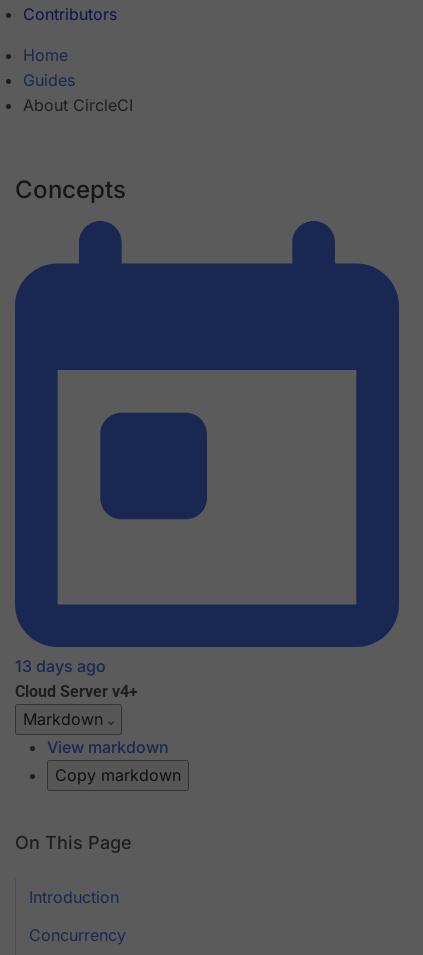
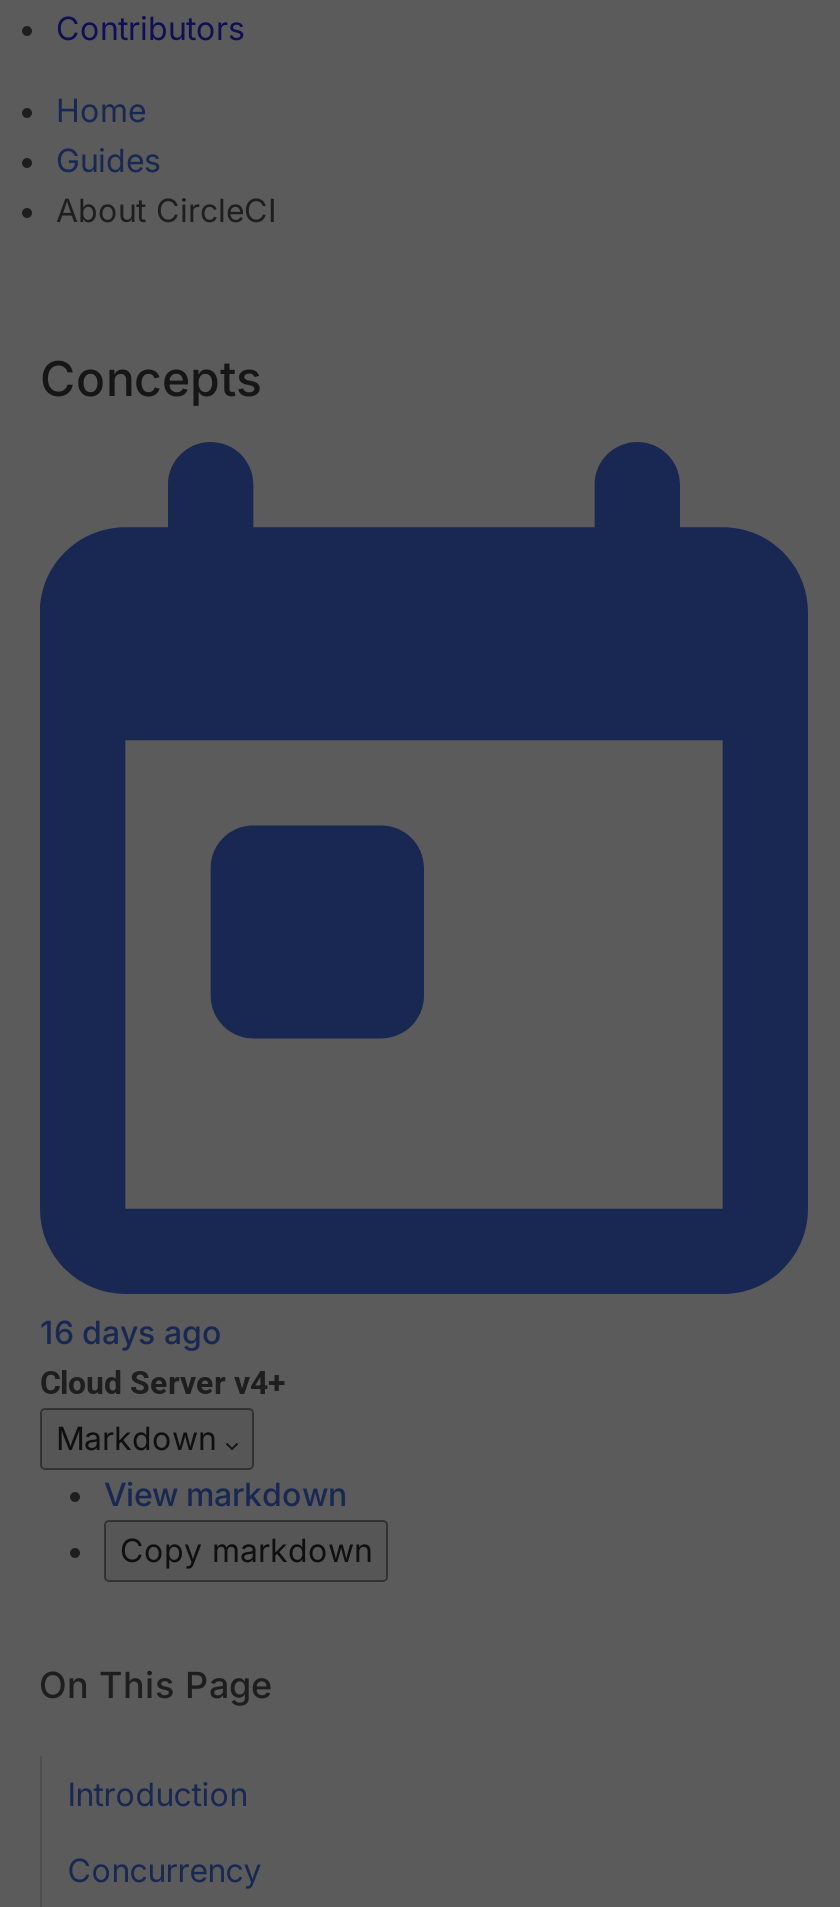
- 13 days ago
+ 16 days ago
